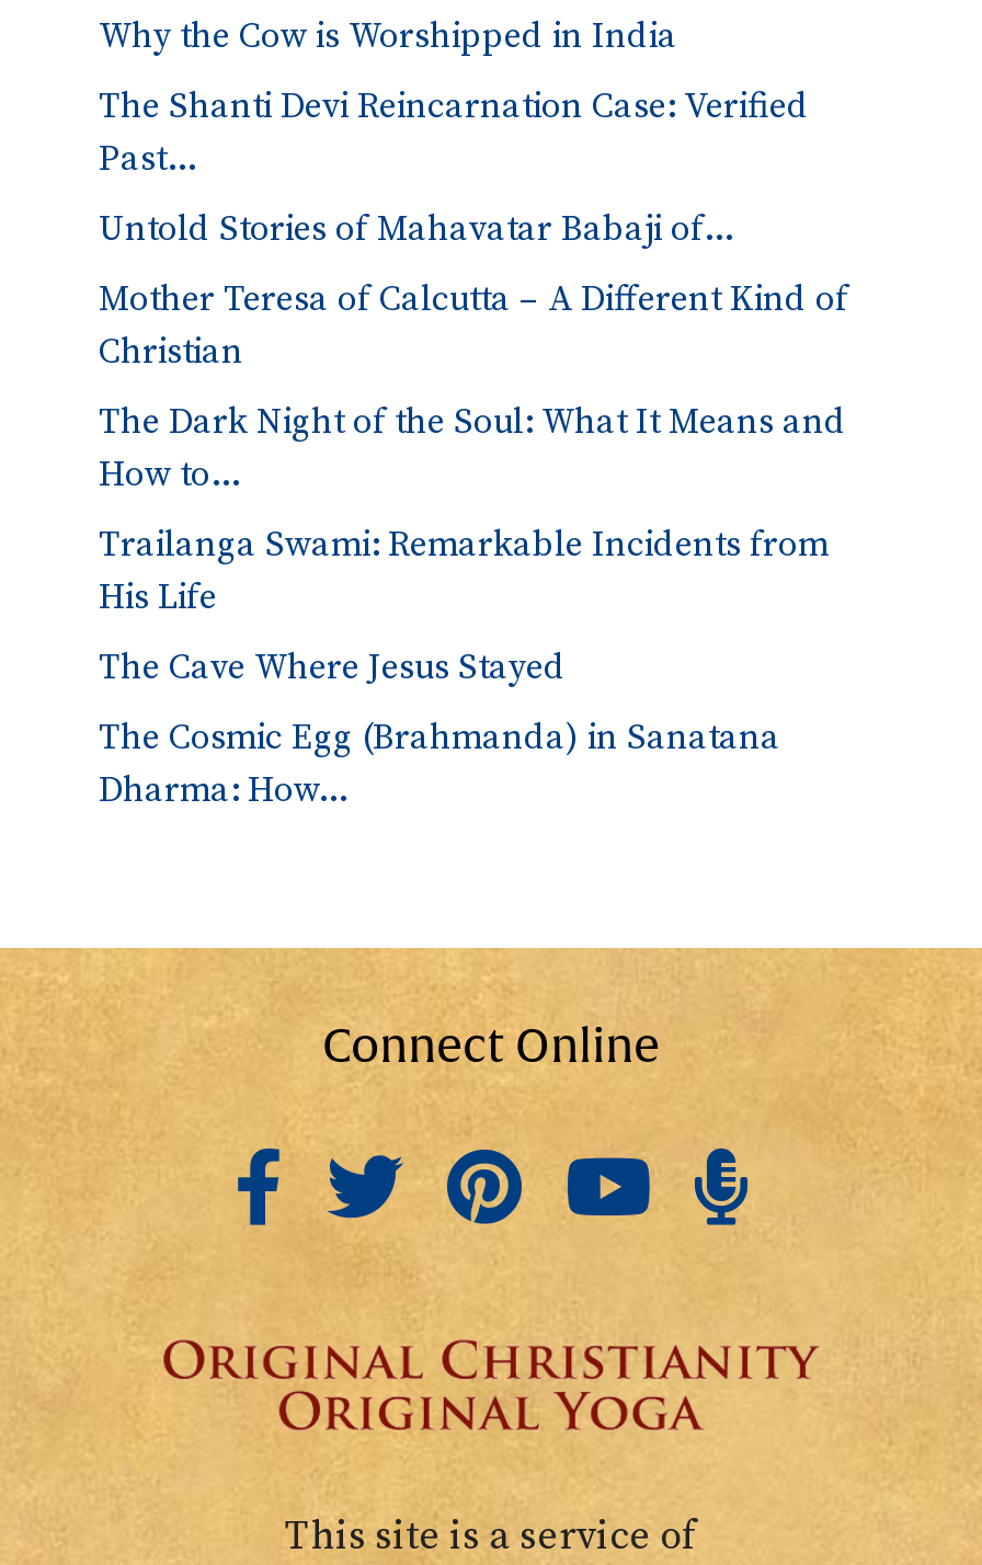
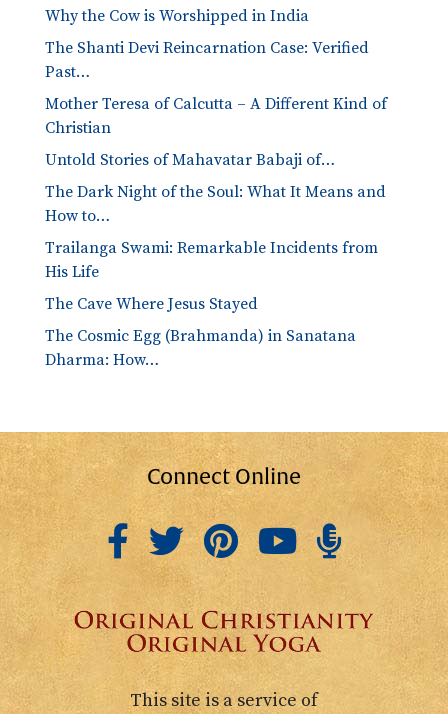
moved down: Untold Stories of Mahavatar Babaji of…

moved up: Mother Teresa of Calcutta – A Different Kind of | Christian
